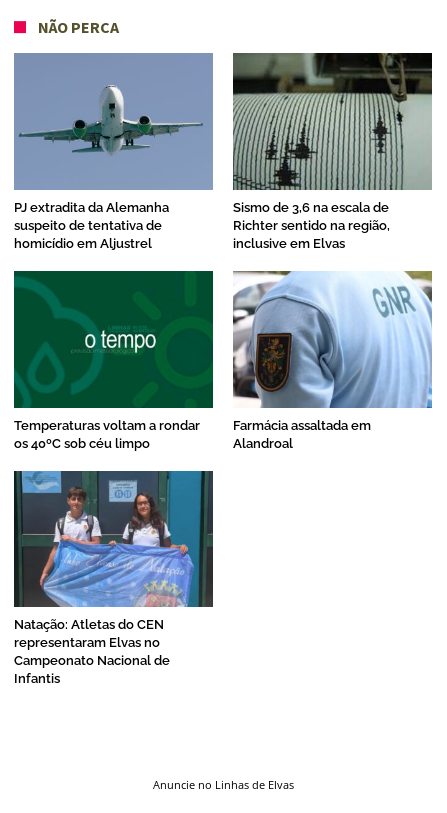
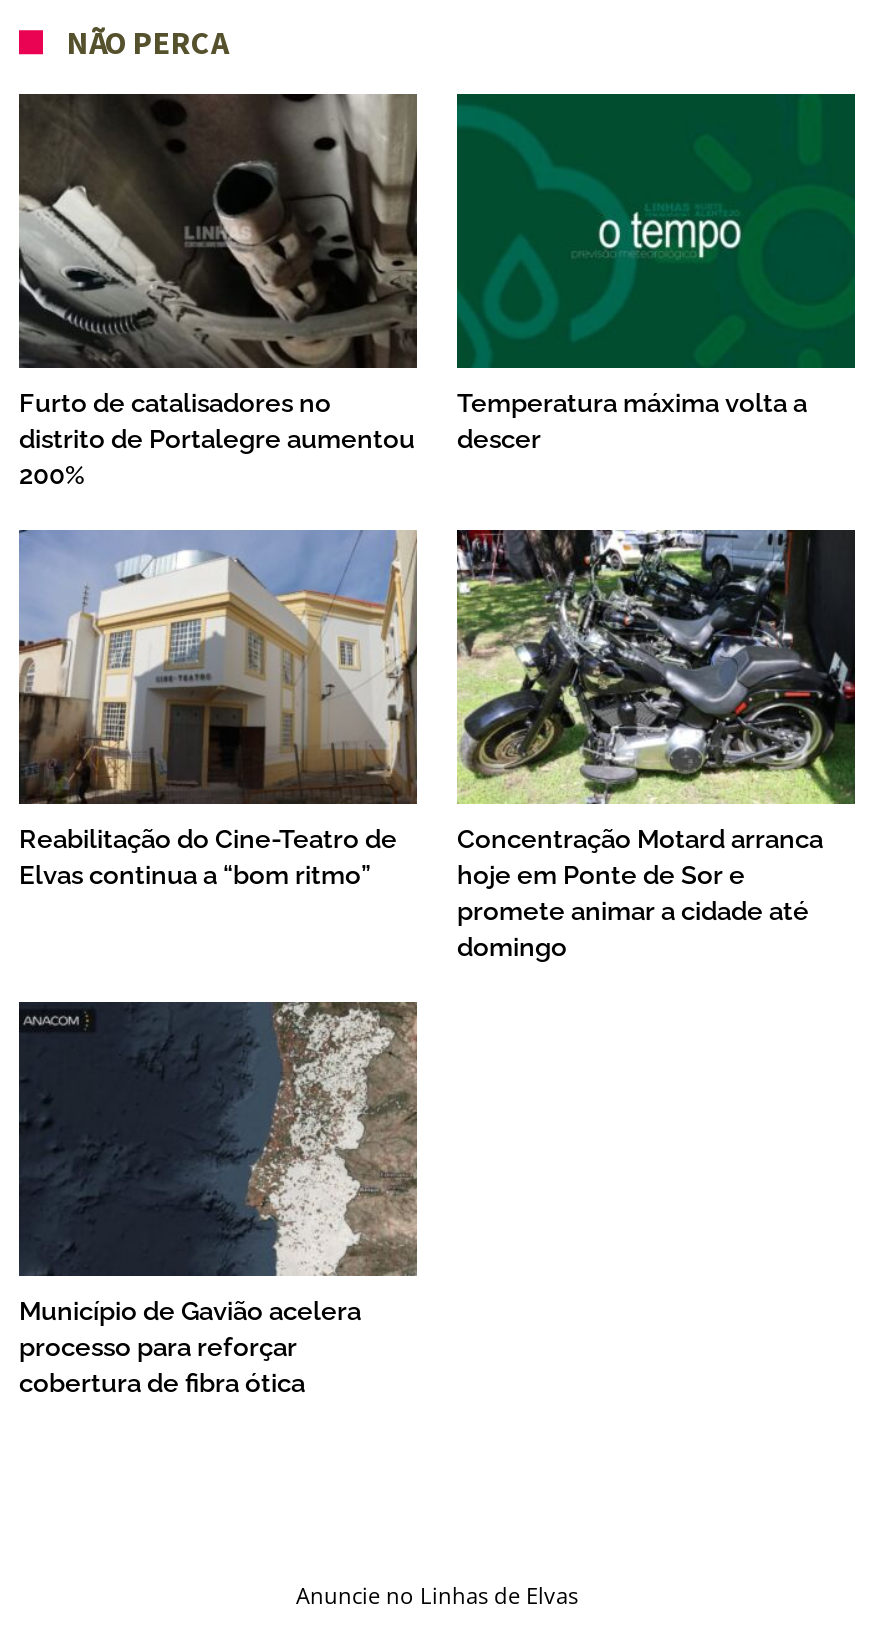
- [image]
- PJ extradita da Alemanha
- suspeito de tentativa de
- homicídio em Aljustrel
+ [image]
+ Furto de catalisadores no
+ distrito de Portalegre aumentou
+ 200%

- [image]
- Sismo de 3,6 na escala de
- Richter sentido na região,
- inclusive em Elvas
+ [image]
+ Temperatura máxima volta a
+ descer

- [image]
- Temperaturas voltam a rondar
- os 40ºC sob céu limpo
+ [image]
+ Reabilitação do Cine-Teatro de
+ Elvas continua a “bom ritmo”

- [image]
- Farmácia assaltada em
- Alandroal
+ [image]
+ Concentração Motard arranca
+ hoje em Ponte de Sor e
+ promete animar a cidade até
+ domingo

- [image]
- Natação: Atletas do CEN
- representaram Elvas no
- Campeonato Nacional de
- Infantis
+ [image]
+ Município de Gavião acelera
+ processo para reforçar
+ cobertura de fibra ótica
